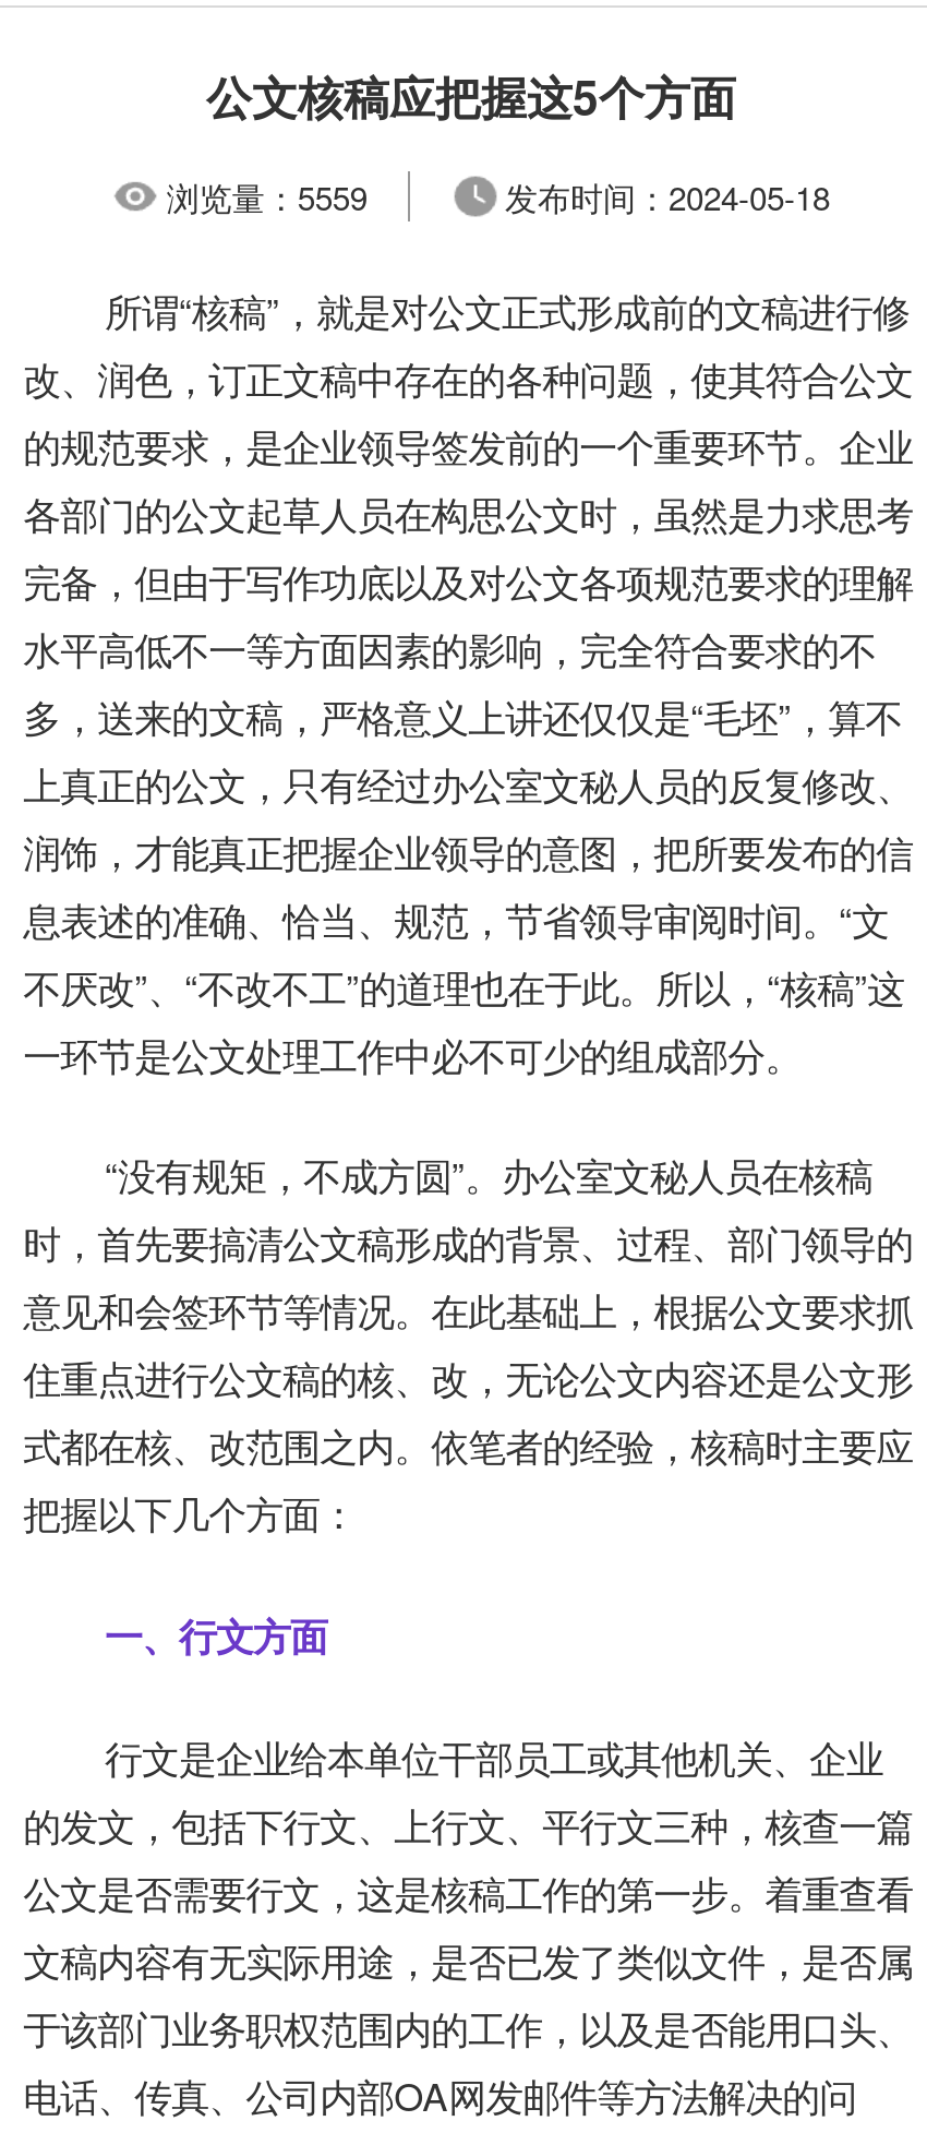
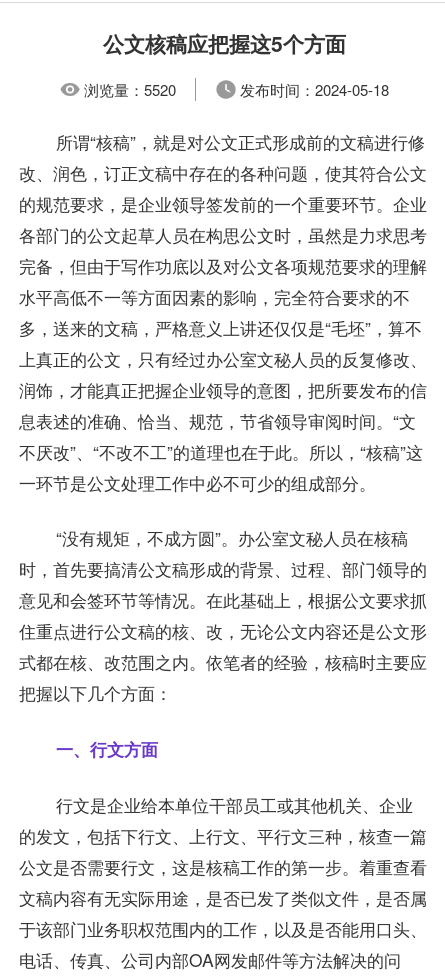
- 浏览量：5559
+ 浏览量：5520
